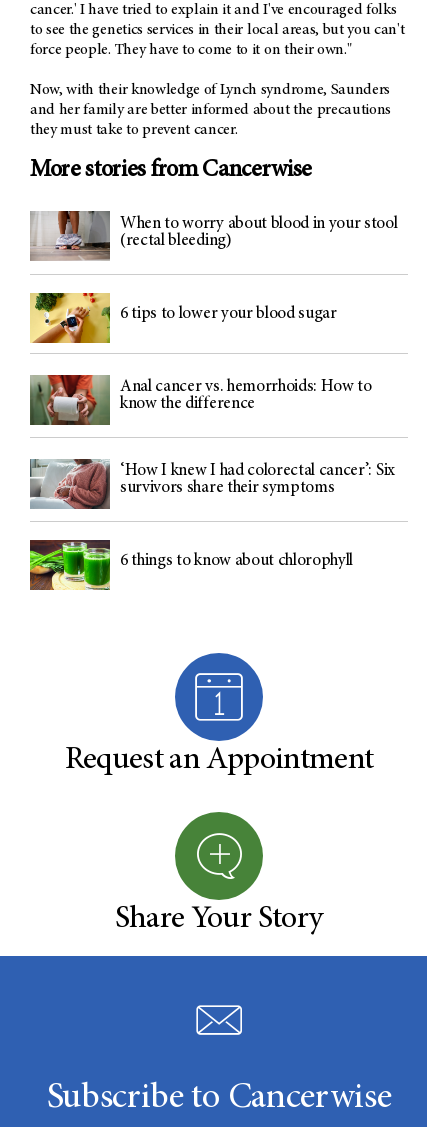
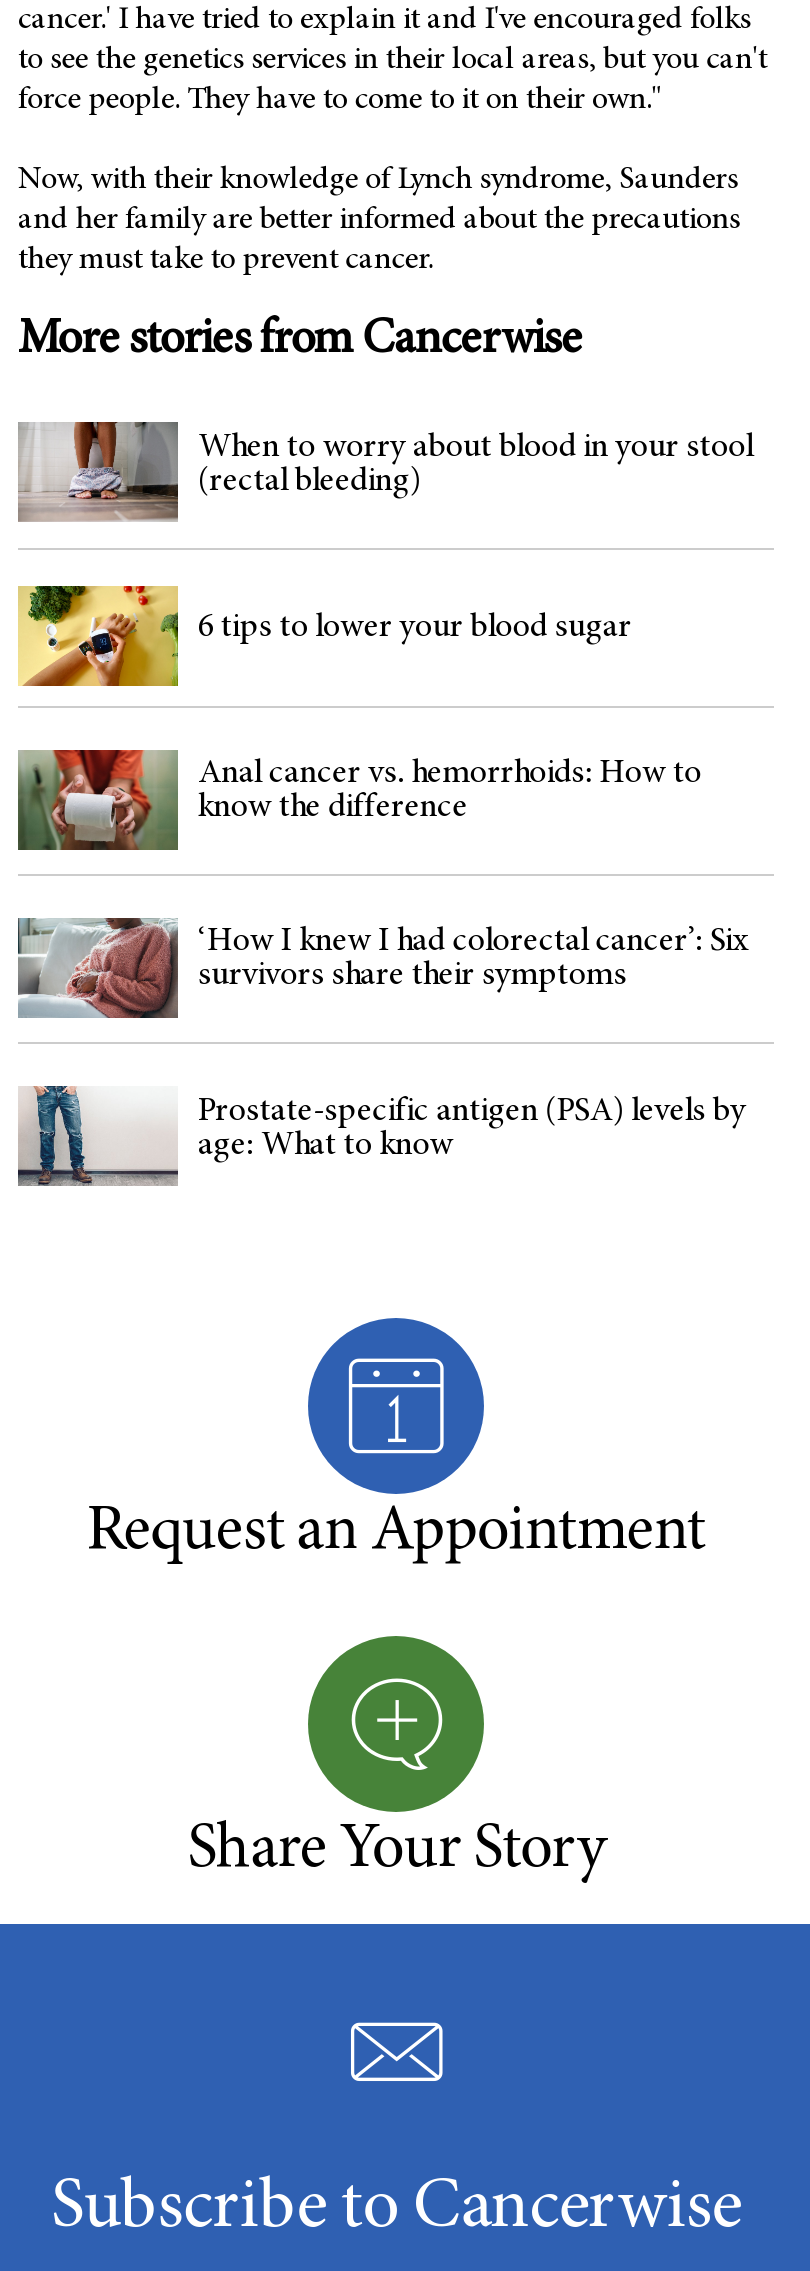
- [image]
- 6 things to know about chlorophyll
+ [image]
+ Prostate-specific antigen (PSA) levels by
+ age: What to know
